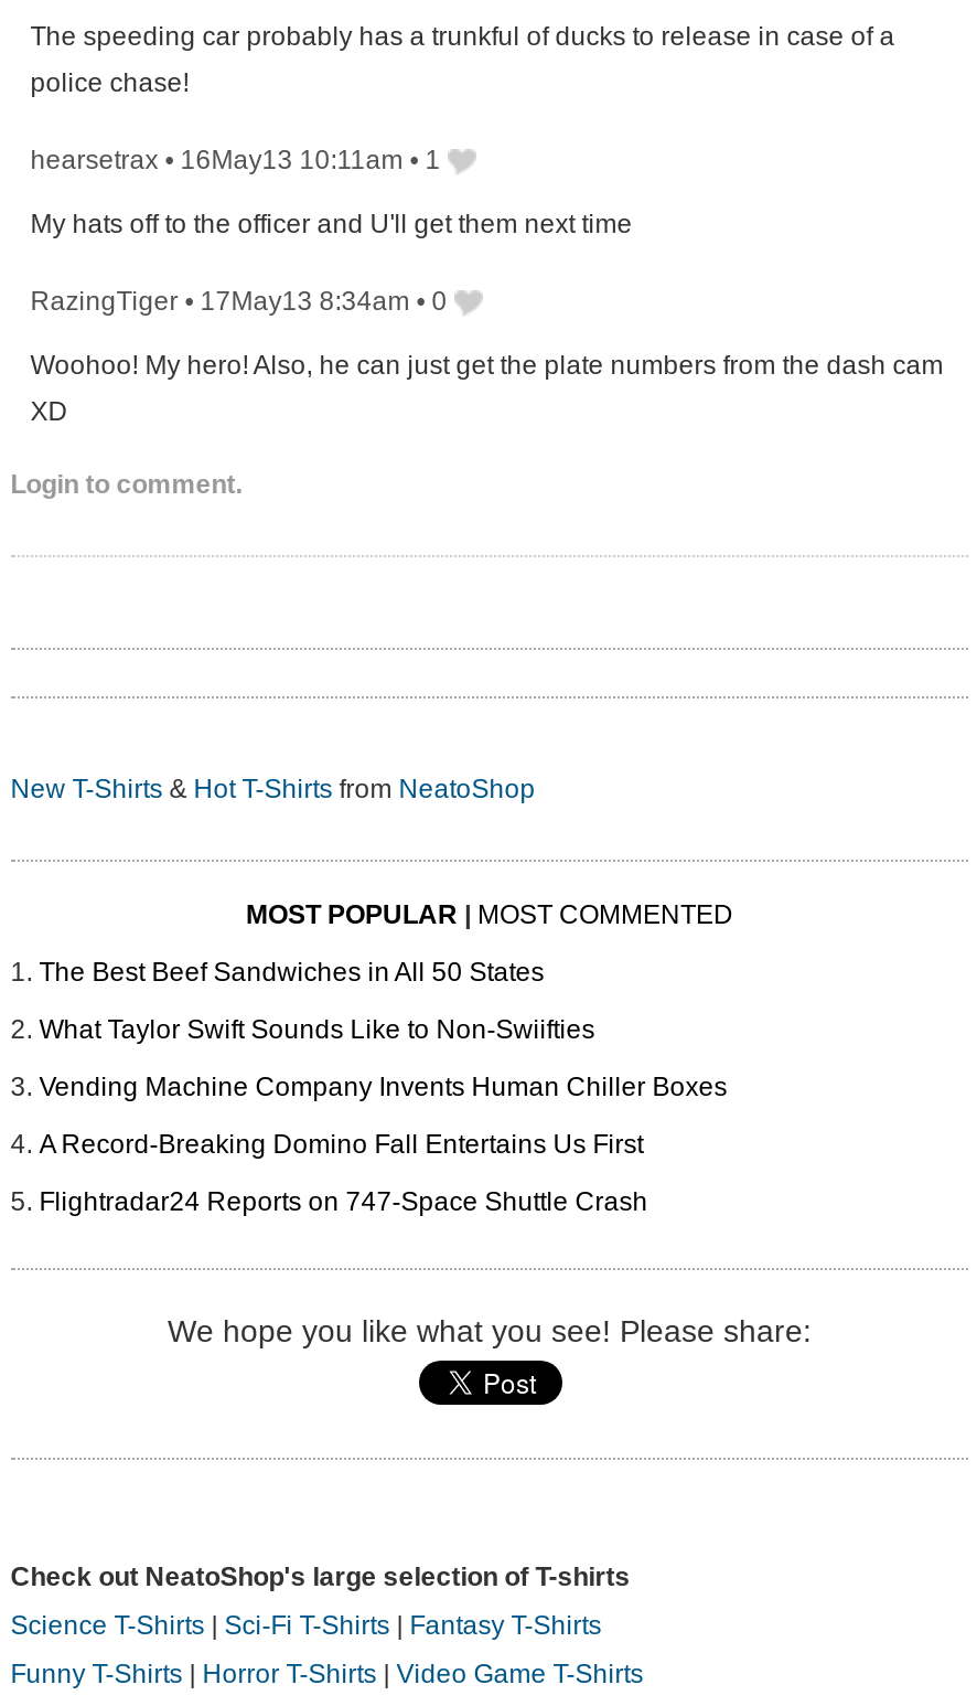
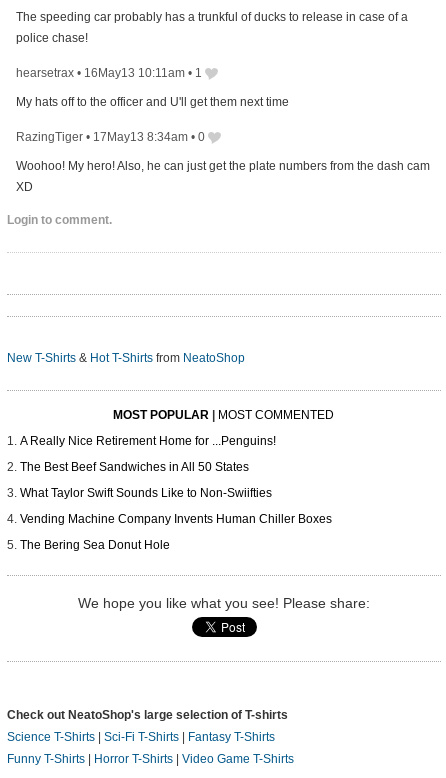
+ A Really Nice Retirement Home for ...Penguins!

moved down: The Best Beef Sandwiches in All 50 States | What Taylor Swift Sounds Like to Non-Swiifties | Vending Machine Company Invents Human Chiller Boxes

- A Record-Breaking Domino Fall Entertains Us First
- Flightradar24 Reports on 747-Space Shuttle Crash
+ The Bering Sea Donut Hole
